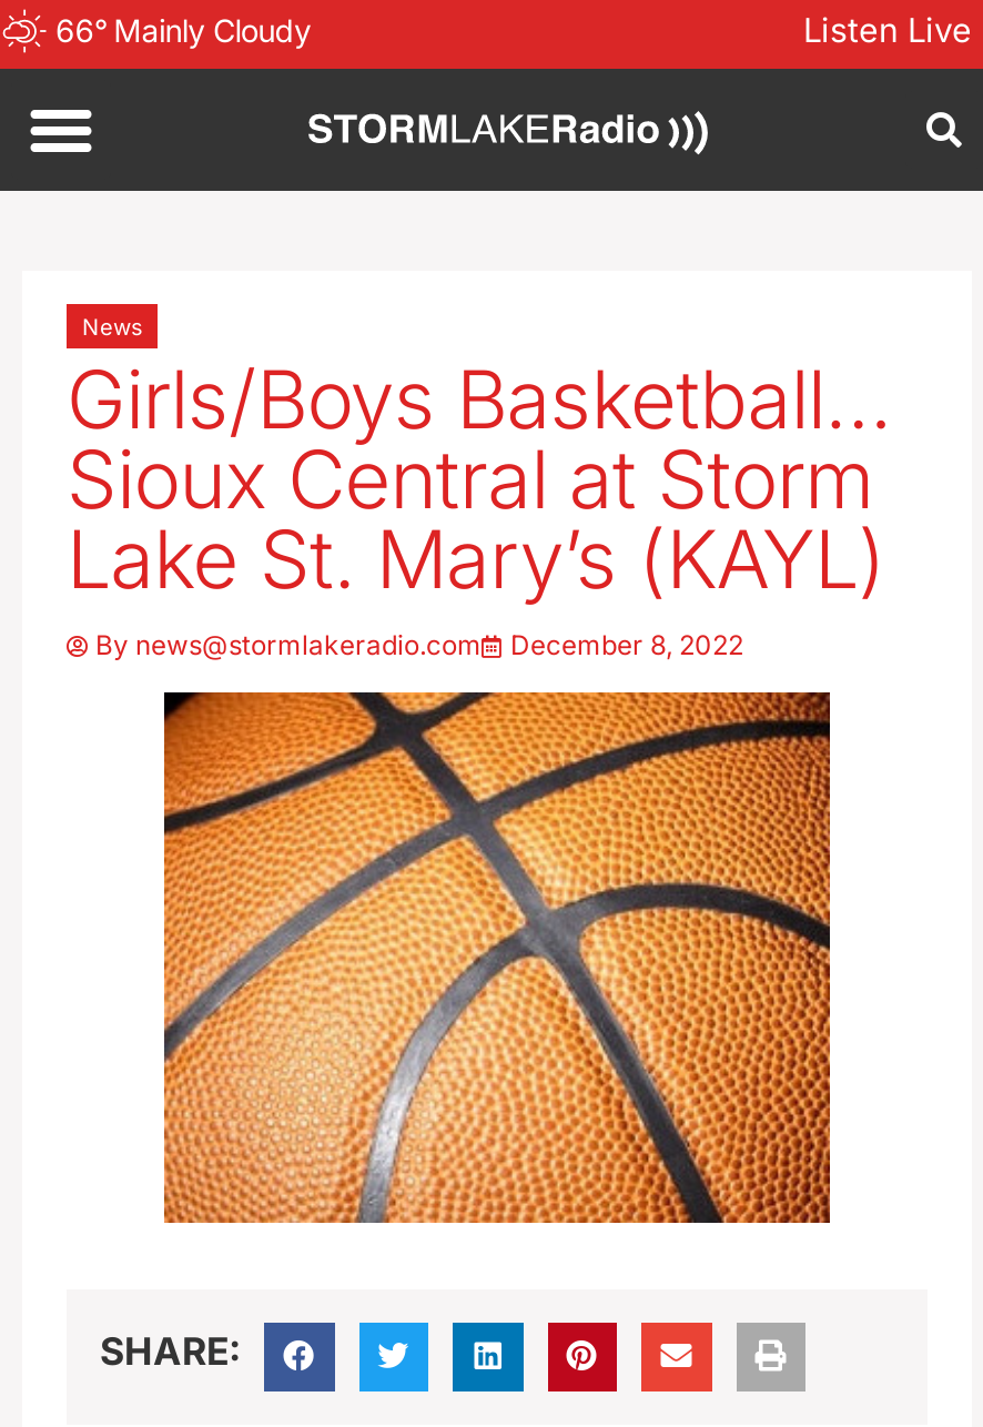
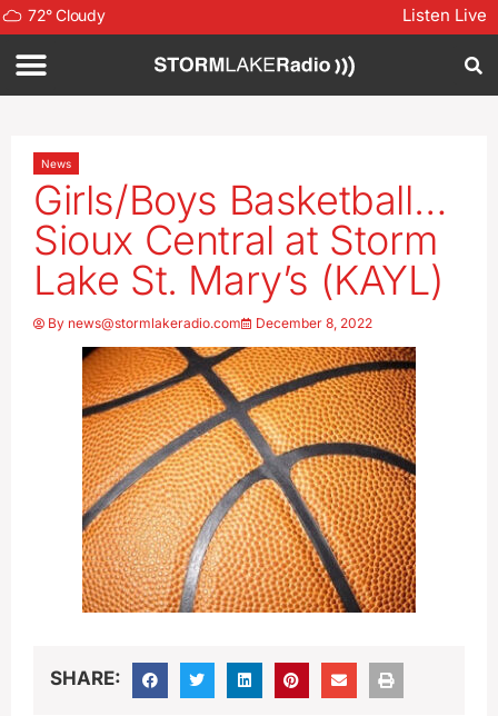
- 66° Mainly Cloudy
+ 72° Cloudy
